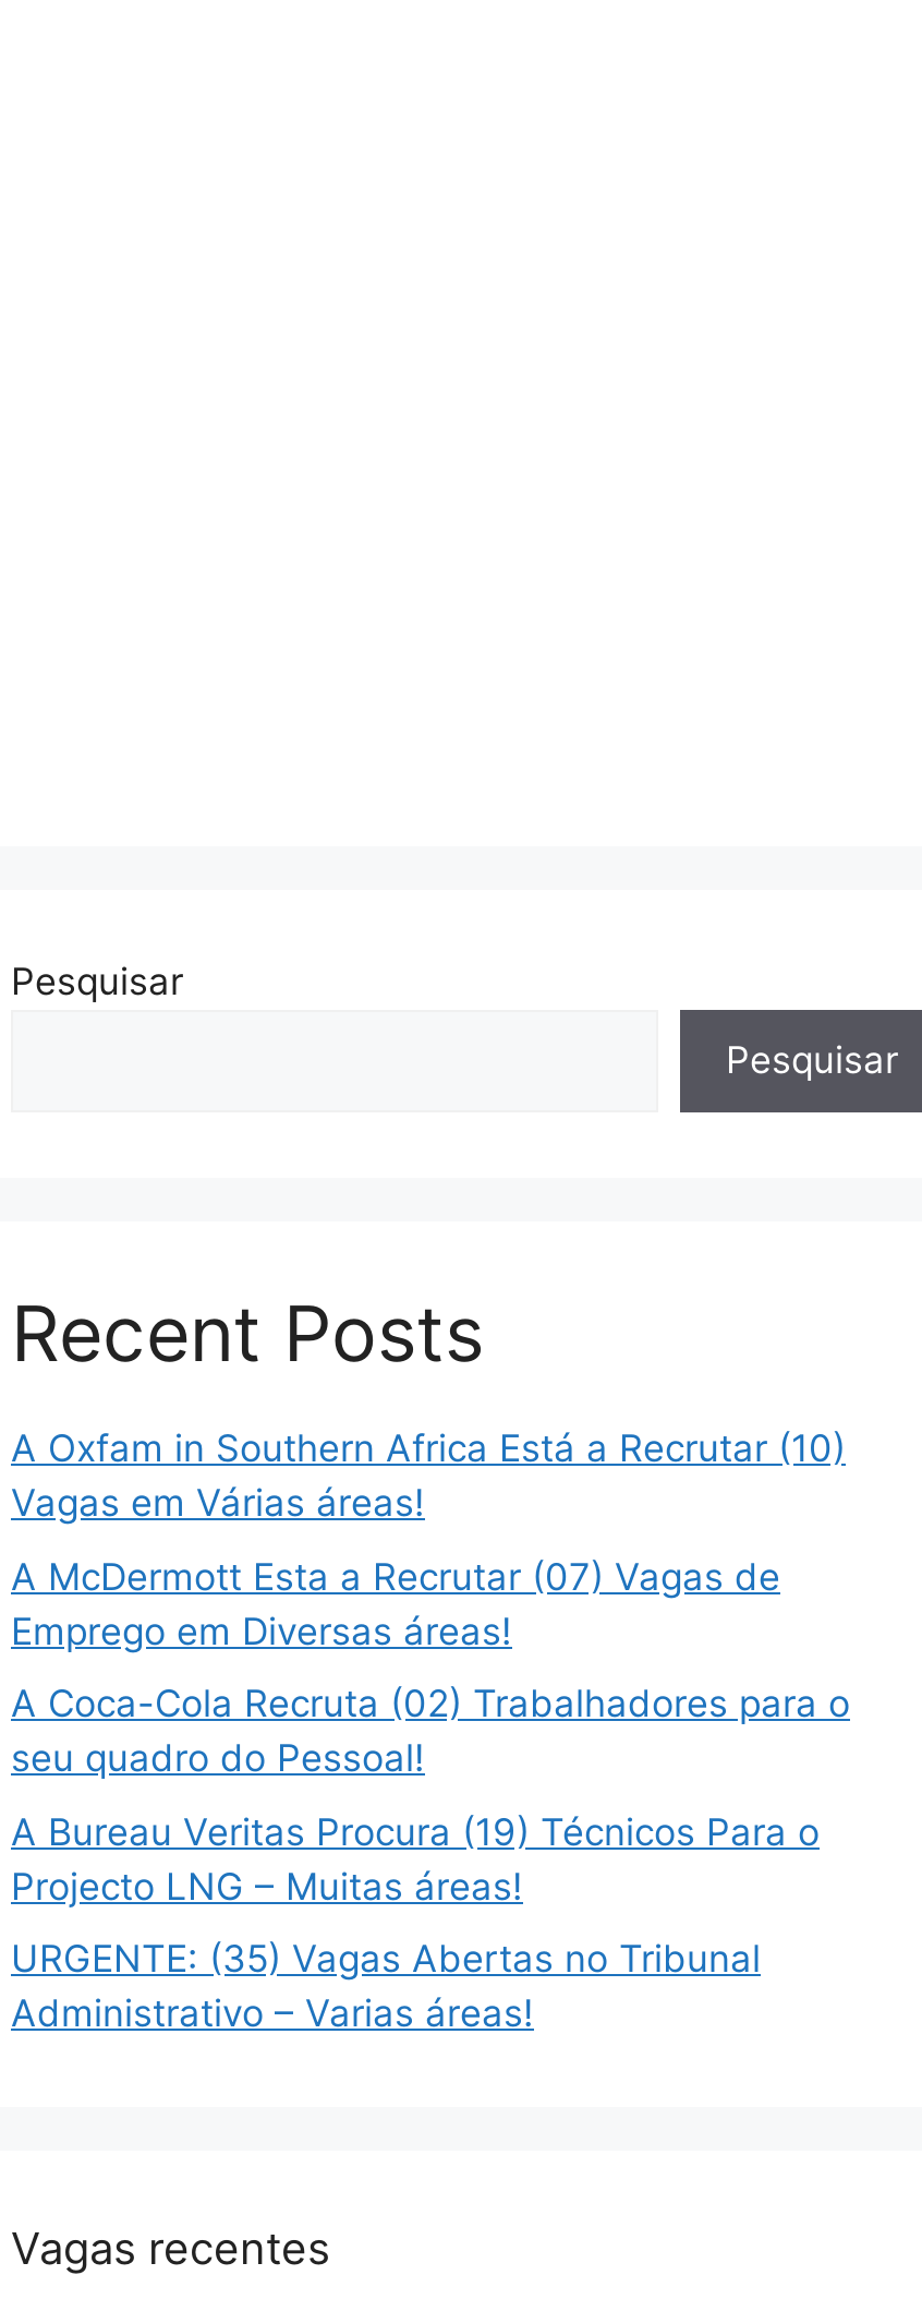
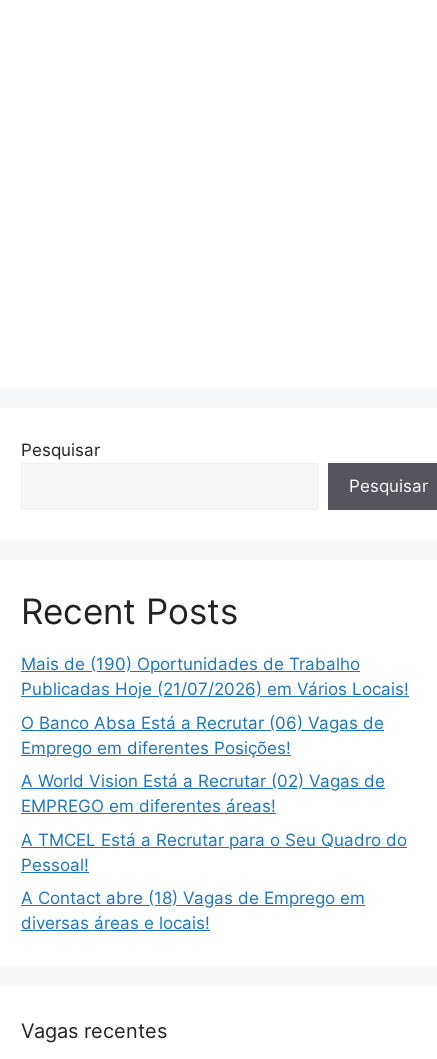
- A Oxfam in Southern Africa Está a Recrutar (10)
- Vagas em Várias áreas!
+ Mais de (190) Oportunidades de Trabalho
+ Publicadas Hoje (21/07/2026) em Vários Locais!

- A McDermott Esta a Recrutar (07) Vagas de
- Emprego em Diversas áreas!
+ O Banco Absa Está a Recrutar (06) Vagas de
+ Emprego em diferentes Posições!

- A Coca-Cola Recruta (02) Trabalhadores para o
- seu quadro do Pessoal!
+ A World Vision Está a Recrutar (02) Vagas de
+ EMPREGO em diferentes áreas!

- A Bureau Veritas Procura (19) Técnicos Para o
- Projecto LNG – Muitas áreas!
+ A TMCEL Está a Recrutar para o Seu Quadro do
+ Pessoal!

- URGENTE: (35) Vagas Abertas no Tribunal
- Administrativo – Varias áreas!
+ A Contact abre (18) Vagas de Emprego em
+ diversas áreas e locais!
